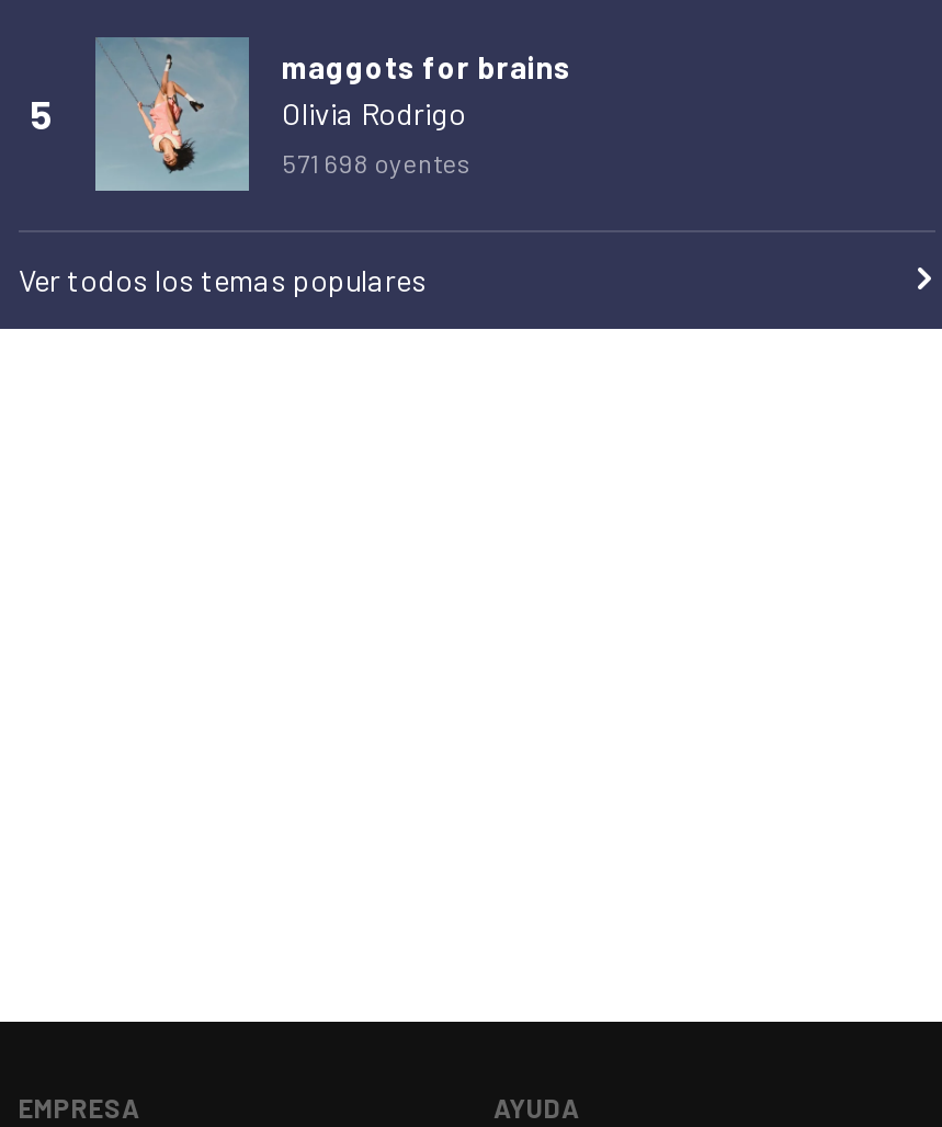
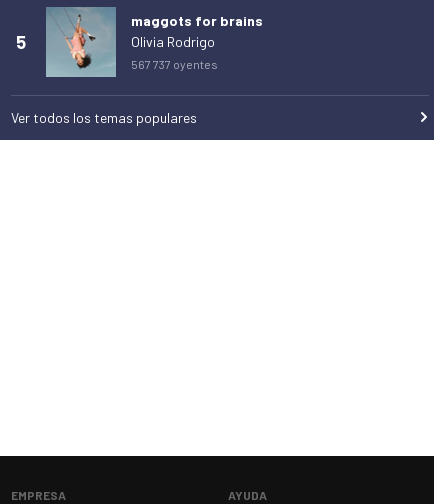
- 571 698 oyentes
+ 567 737 oyentes
